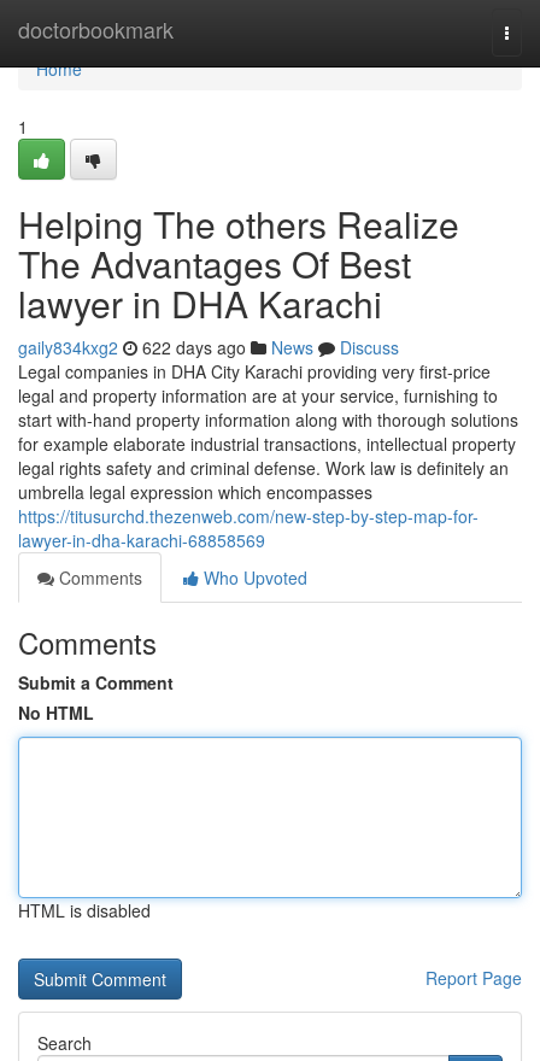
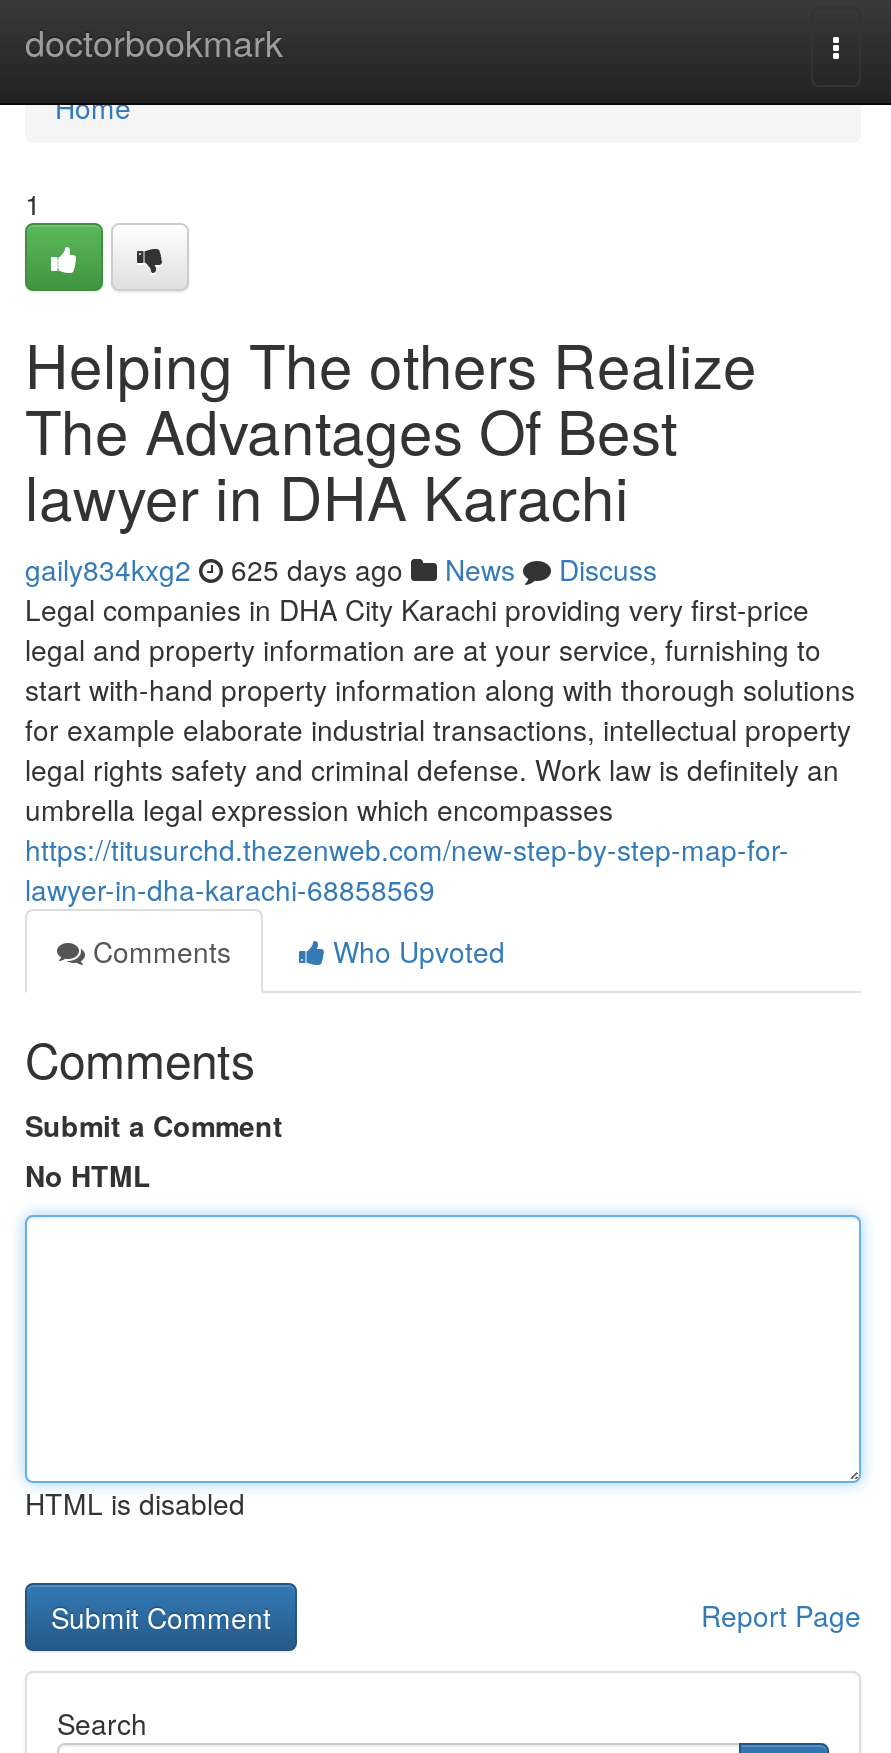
- gaily834kxg2 622 days ago News Discuss
+ gaily834kxg2 625 days ago News Discuss
